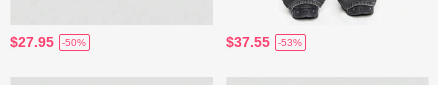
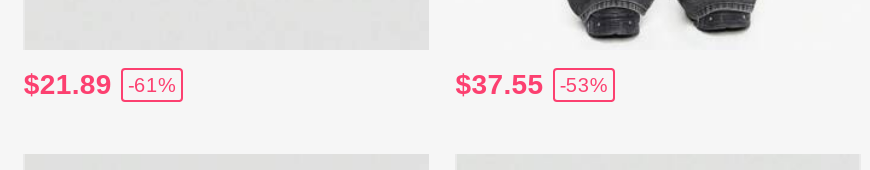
- $27.95
+ $21.89

- -50%
+ -61%
